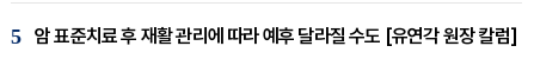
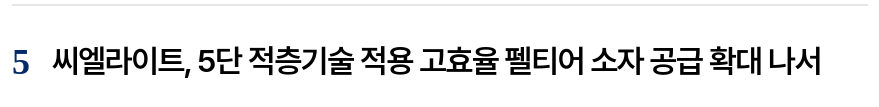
- 암 표준치료 후 재활 관리에 따라 예후 달라질 수도 [유연각 원장 칼럼]
+ 씨엘라이트, 5단 적층기술 적용 고효율 펠티어 소자 공급 확대 나서
